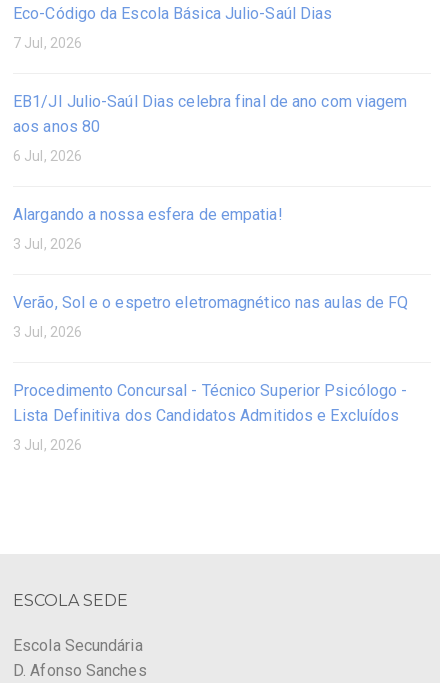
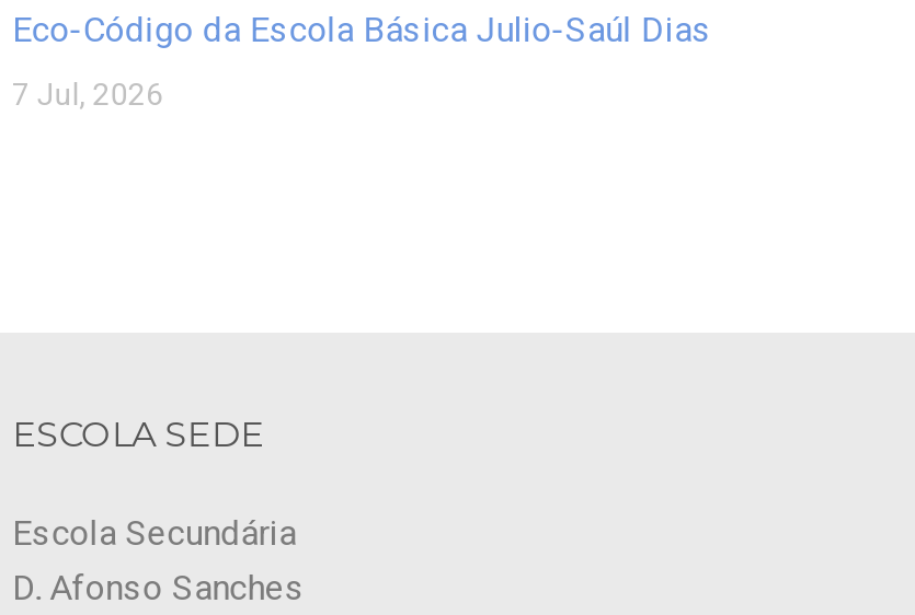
- EB1/JI Julio-Saúl Dias celebra final de ano com viagem
- aos anos 80
- 6 Jul, 2026
- Alargando a nossa esfera de empatia!
- 3 Jul, 2026
- Verão, Sol e o espetro eletromagnético nas aulas de FQ
- 3 Jul, 2026
- Procedimento Concursal - Técnico Superior Psicólogo -
- Lista Definitiva dos Candidatos Admitidos e Excluídos
- 3 Jul, 2026
